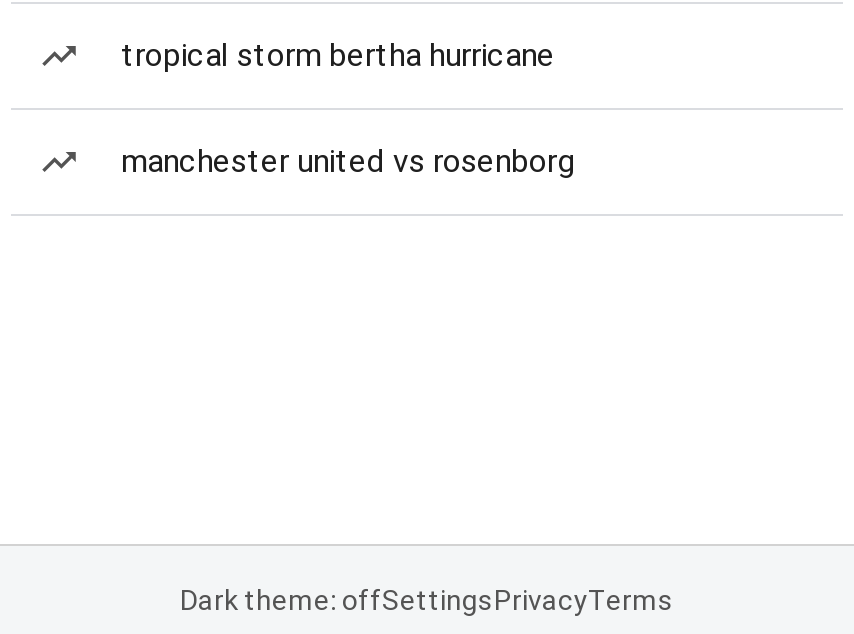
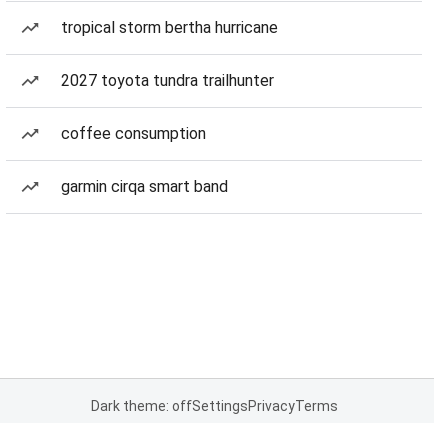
- manchester united vs rosenborg
+ 2027 toyota tundra trailhunter
+ coffee consumption
+ garmin cirqa smart band
